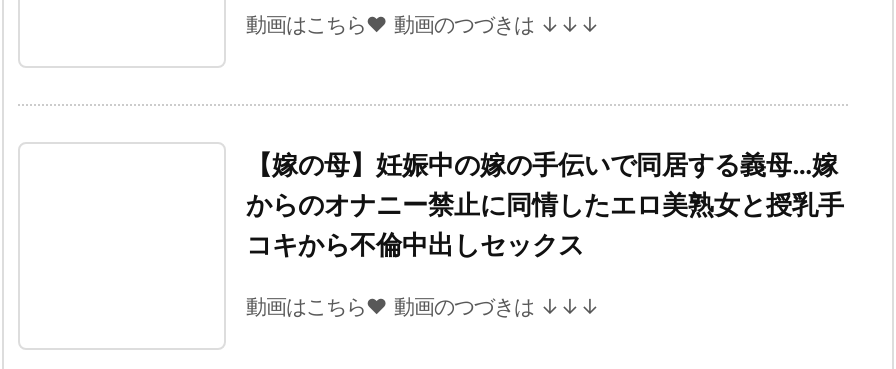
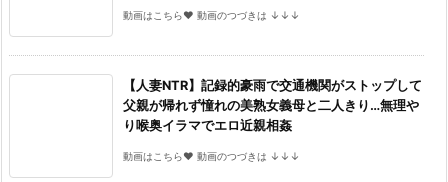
- 【嫁の母】妊娠中の嫁の手伝いで同居する義母…嫁
- からのオナニー禁止に同情したエロ美熟女と授乳手
- コキから不倫中出しセックス
+ 【人妻NTR】記録的豪雨で交通機関がストップして
+ 父親が帰れず憧れの美熟女義母と二人きり…無理や
+ り喉奥イラマでエロ近親相姦
